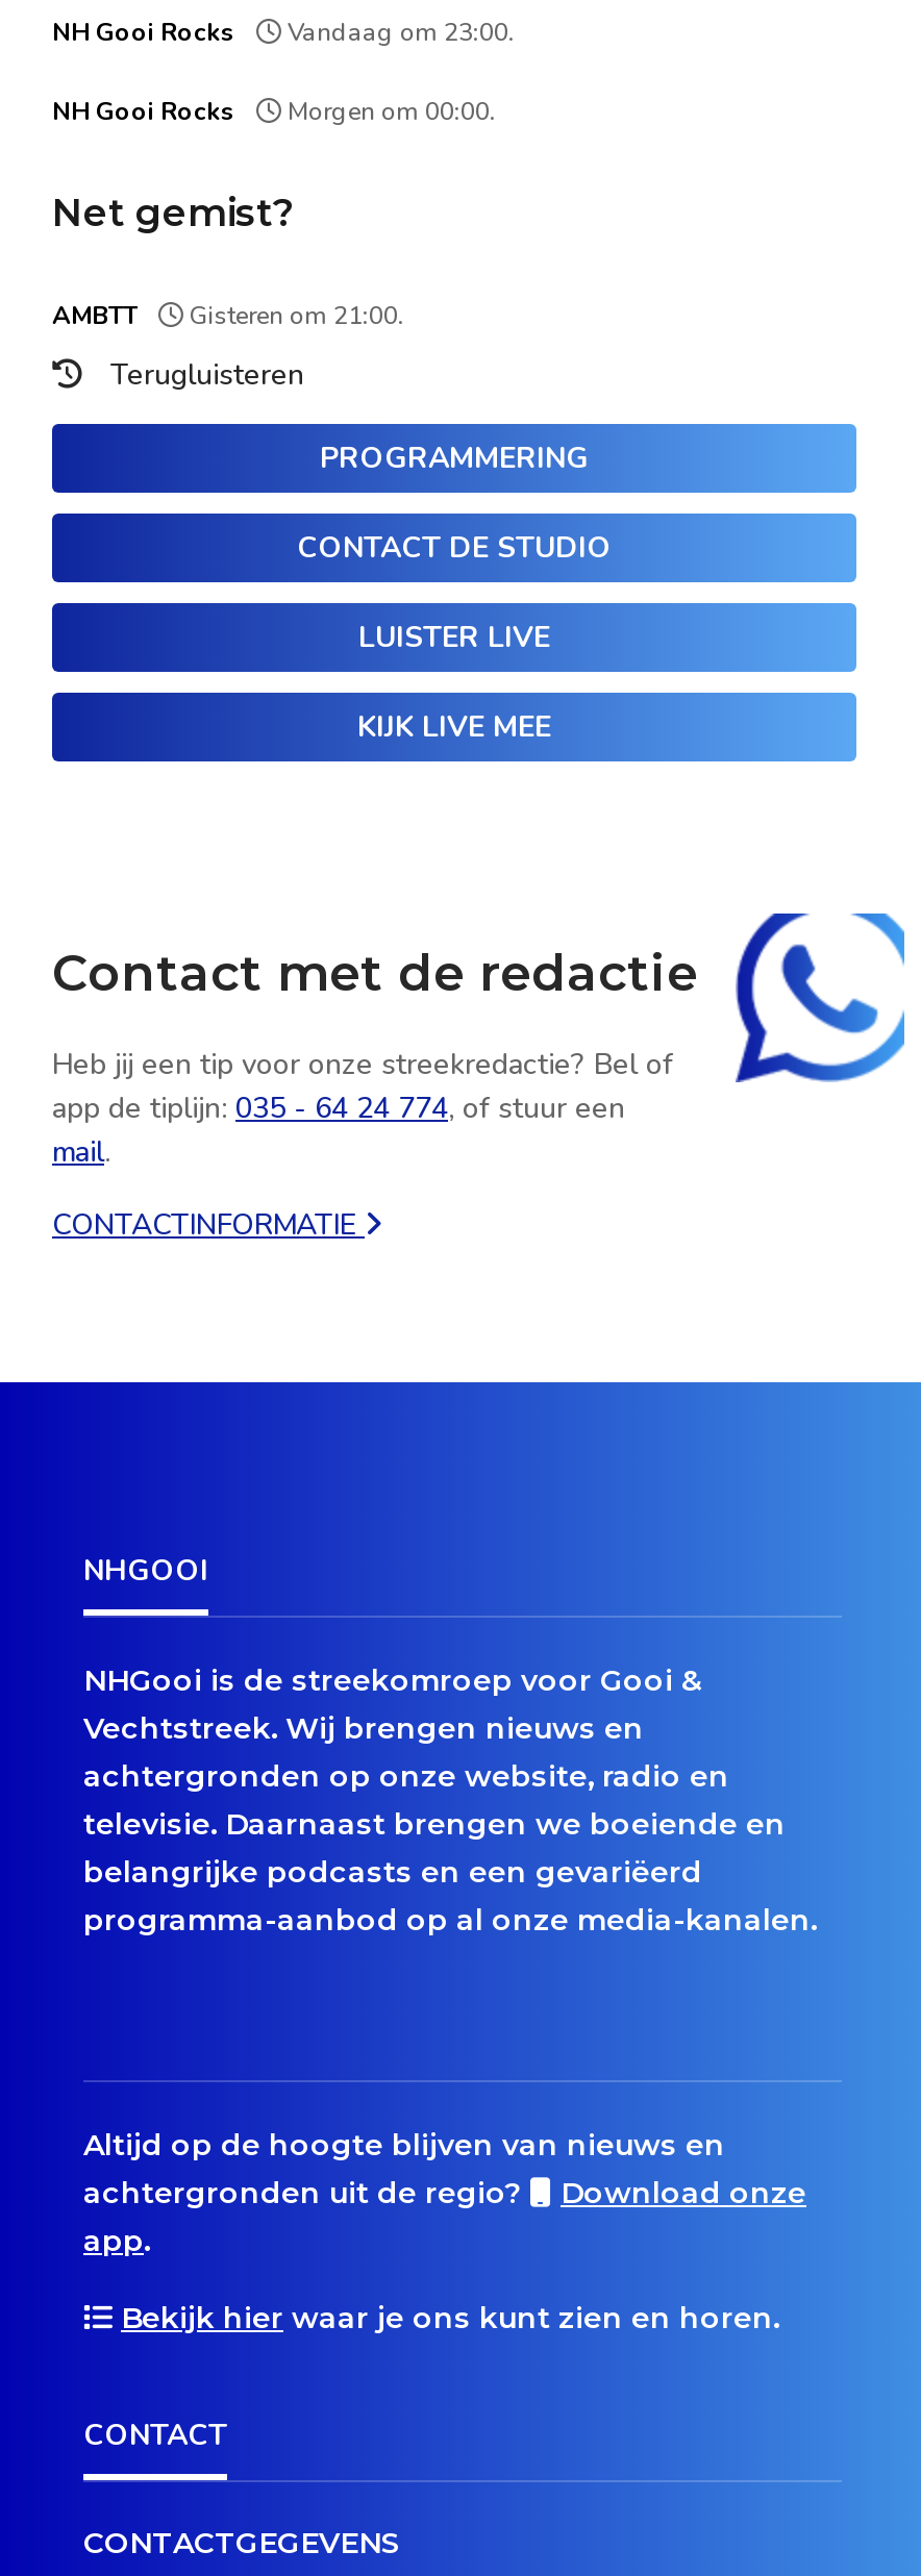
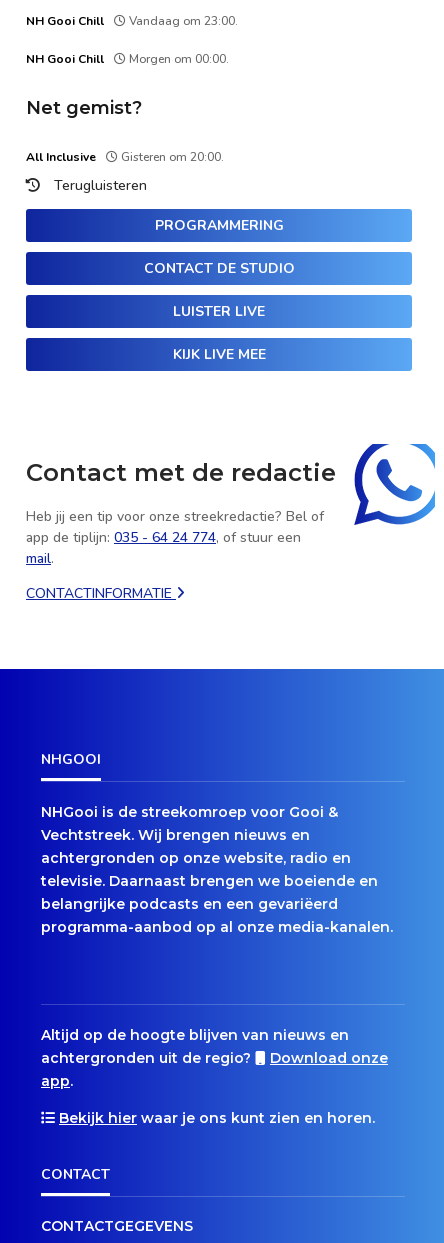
- NH Gooi Rocks
+ NH Gooi Chill

- NH Gooi Rocks
+ NH Gooi Chill

- AMBTT
- Gisteren om 21:00.
+ All Inclusive
+ Gisteren om 20:00.
